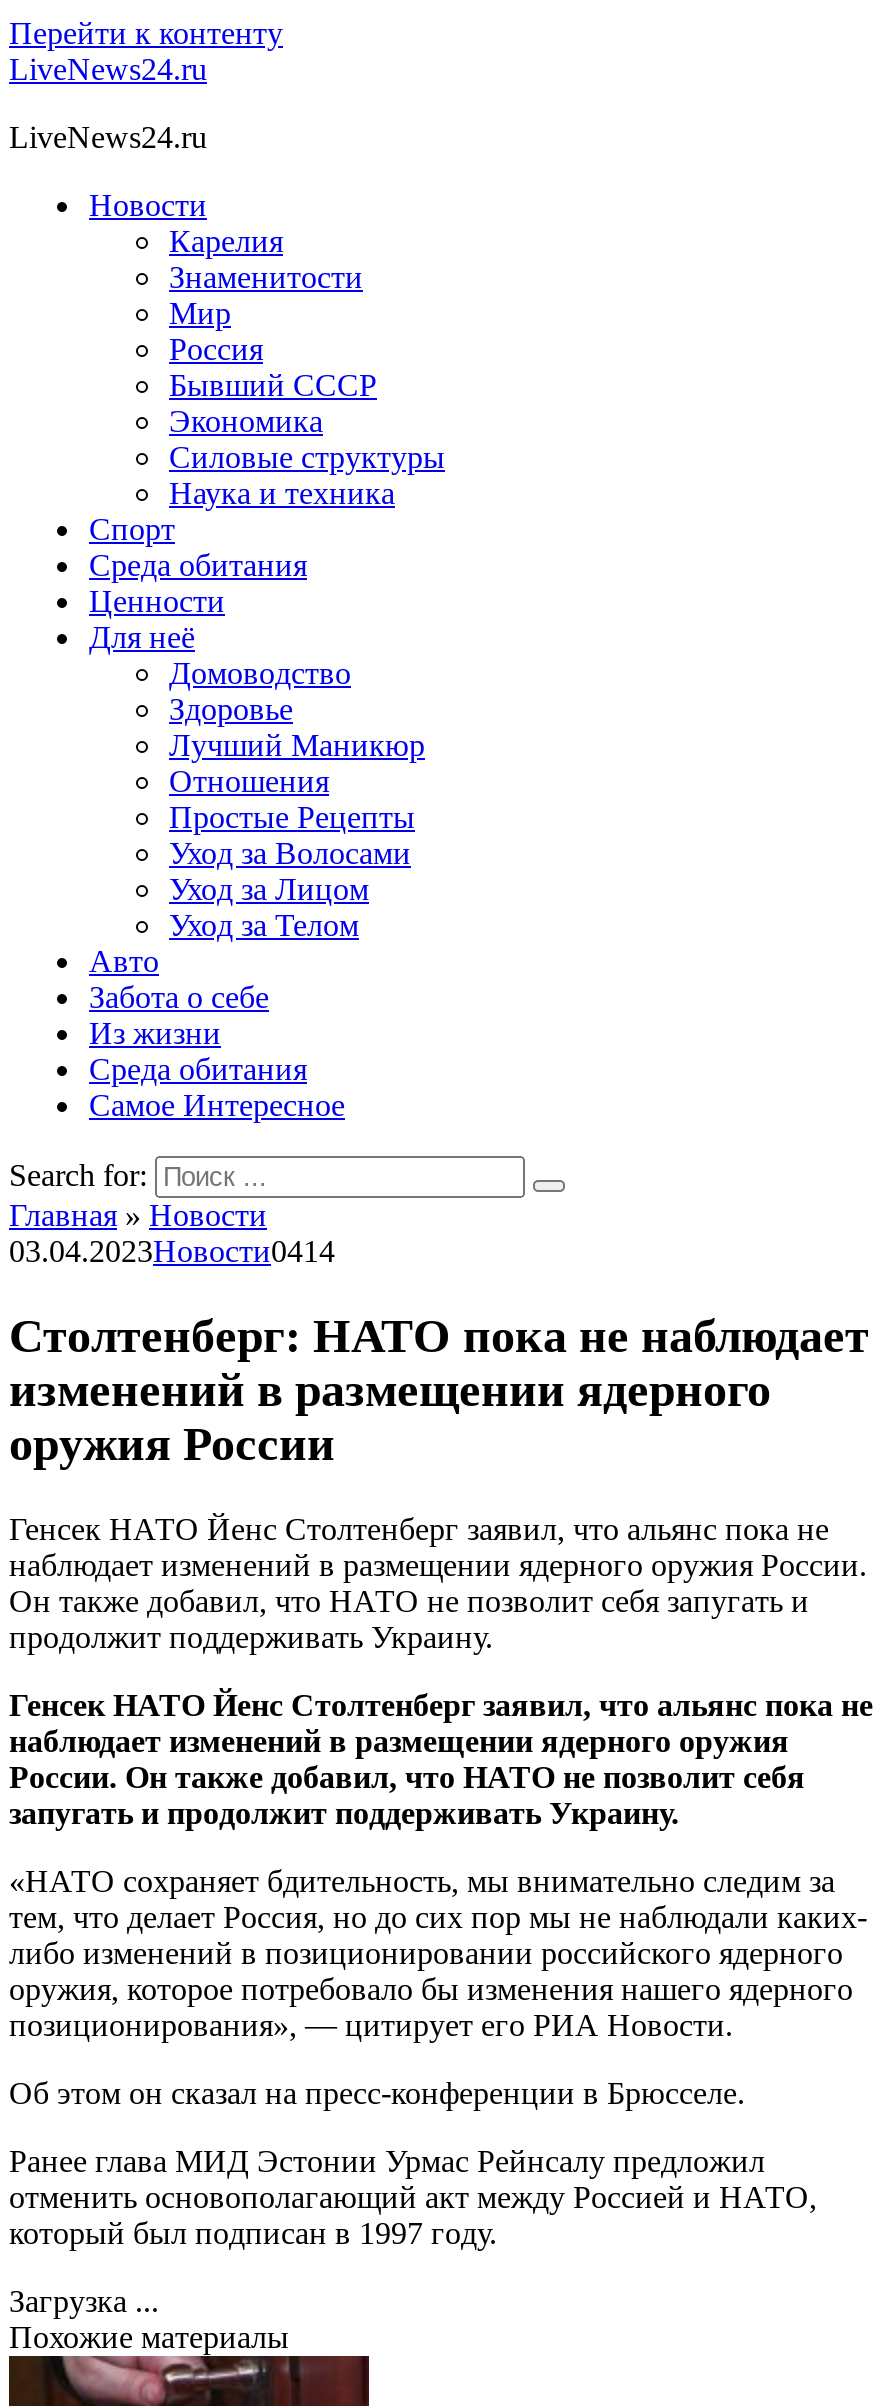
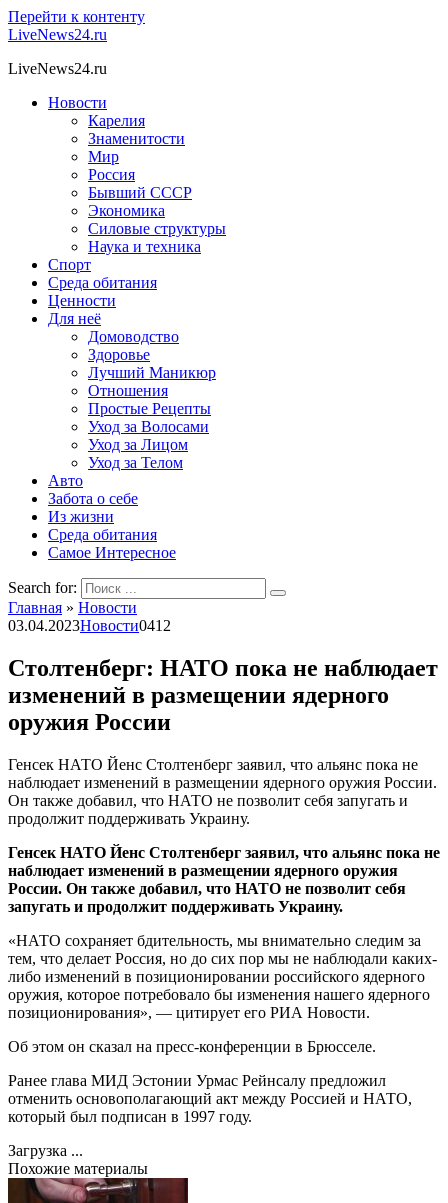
- 03.04.2023Новости0414
+ 03.04.2023Новости0412
